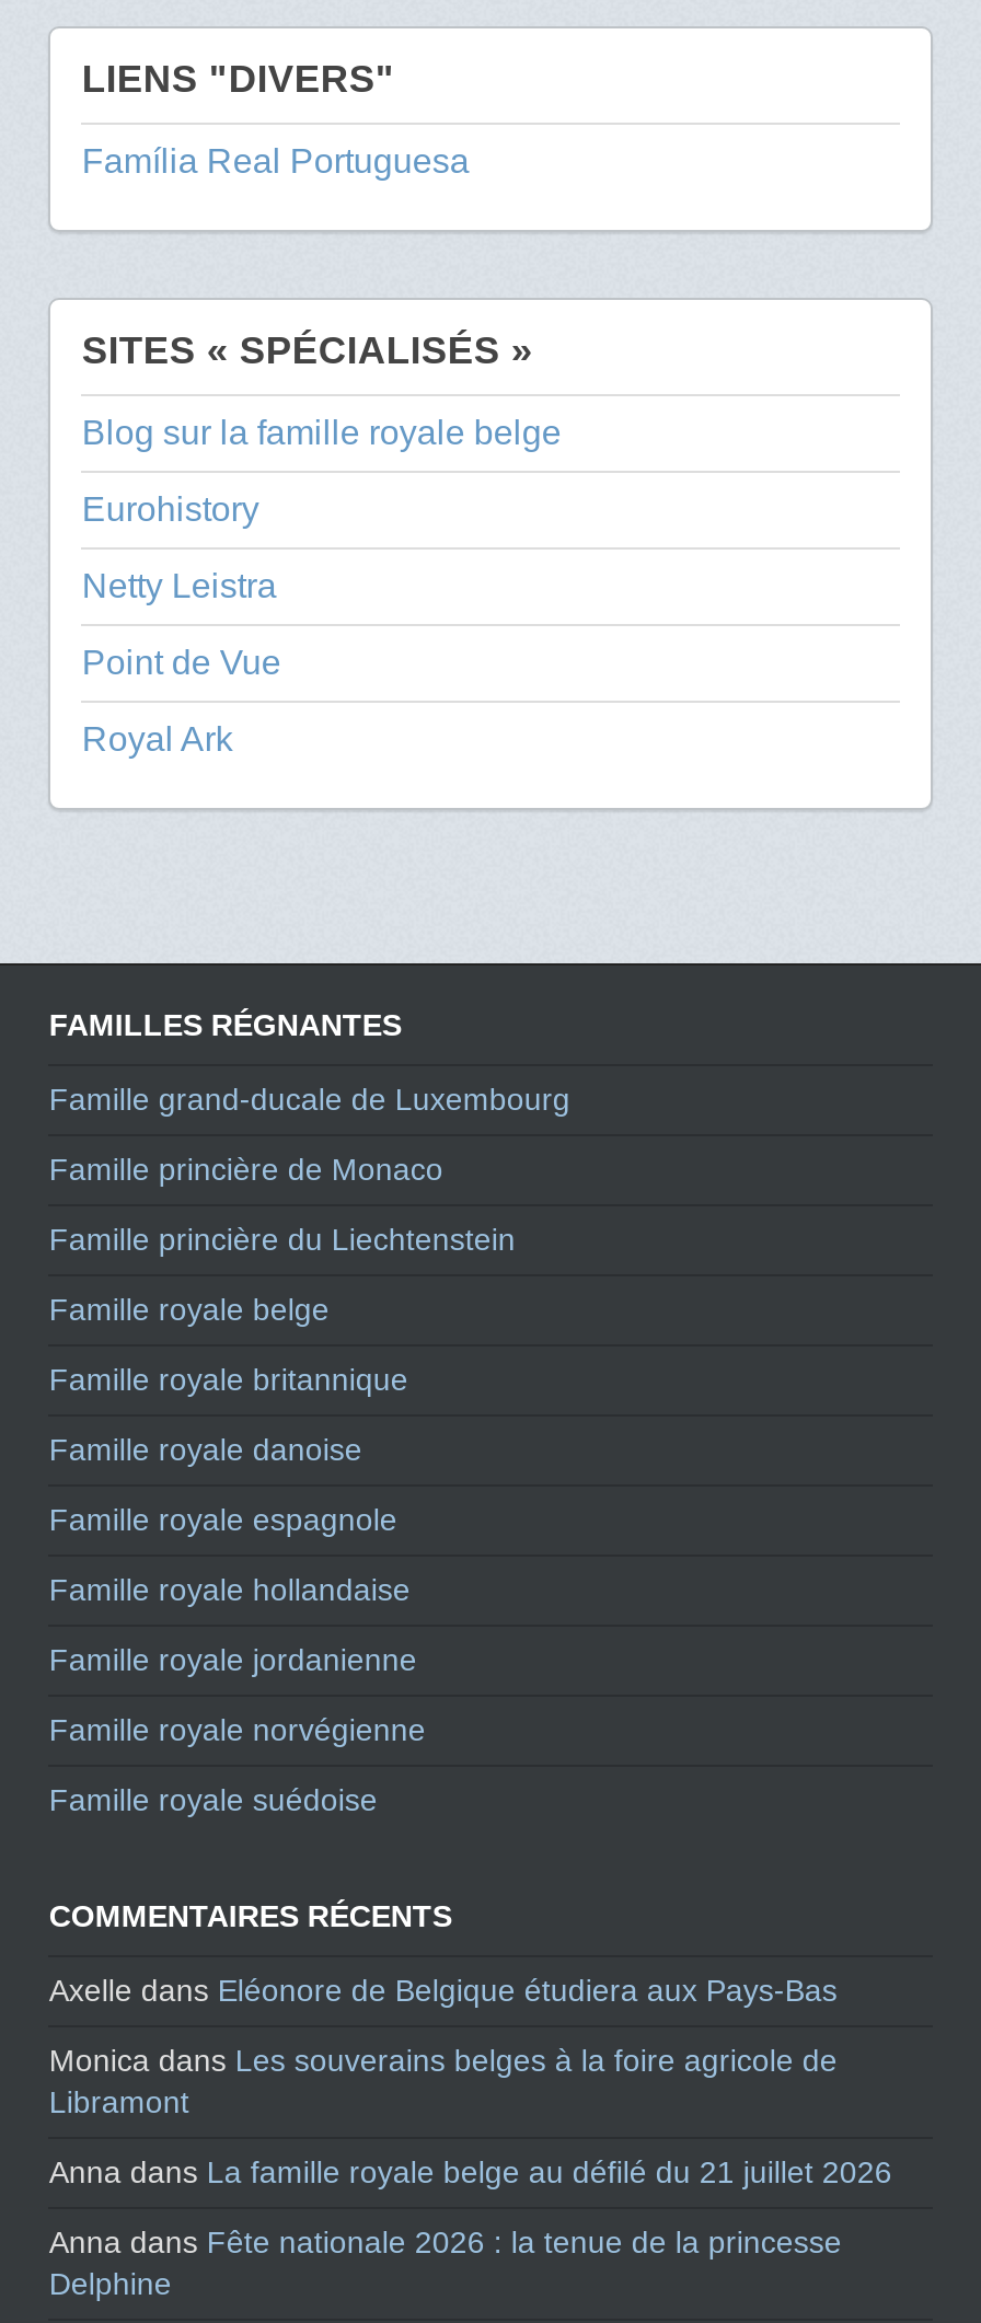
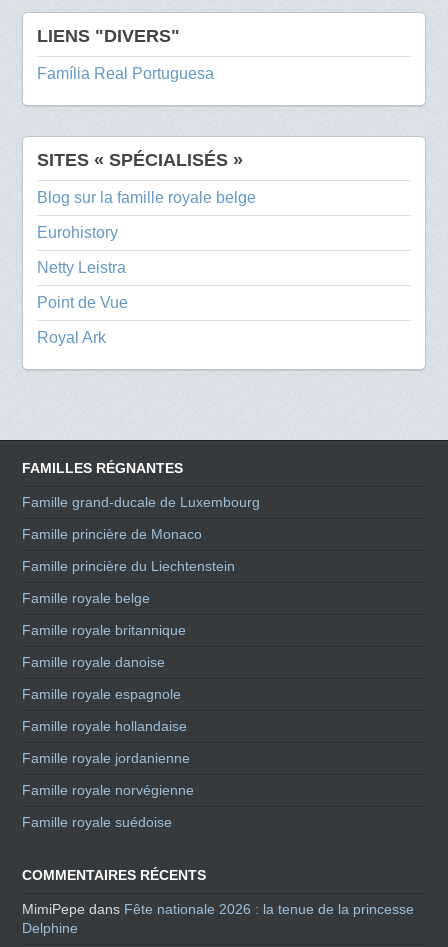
- Axelle dans Eléonore de Belgique étudiera aux Pays-Bas
- Monica dans Les souverains belges à la foire agricole de
- Libramont
- Anna dans La famille royale belge au défilé du 21 juillet 2026
- Anna dans Fête nationale 2026 : la tenue de la princesse
+ MimiPepe dans Fête nationale 2026 : la tenue de la princesse
